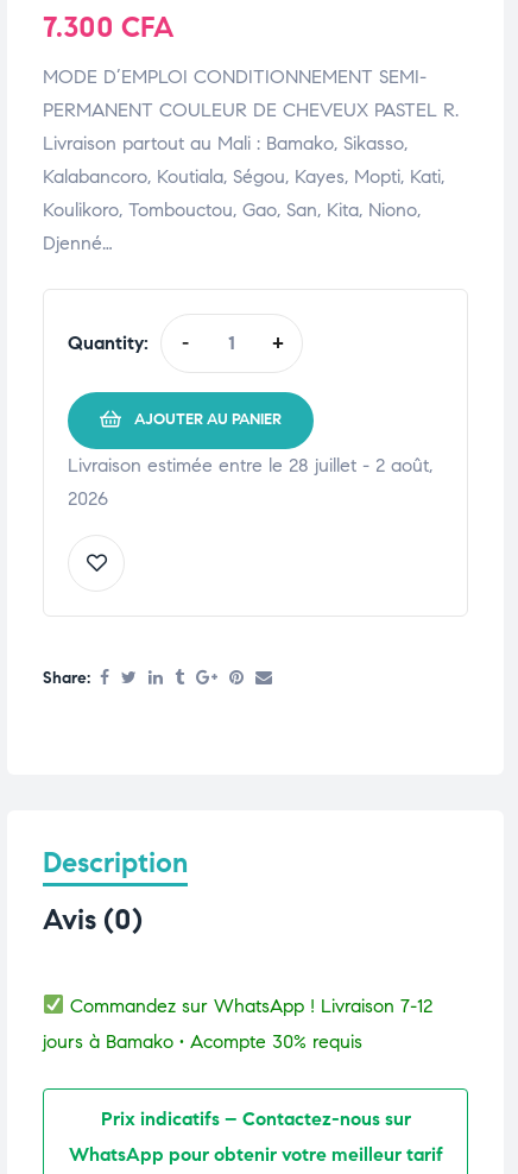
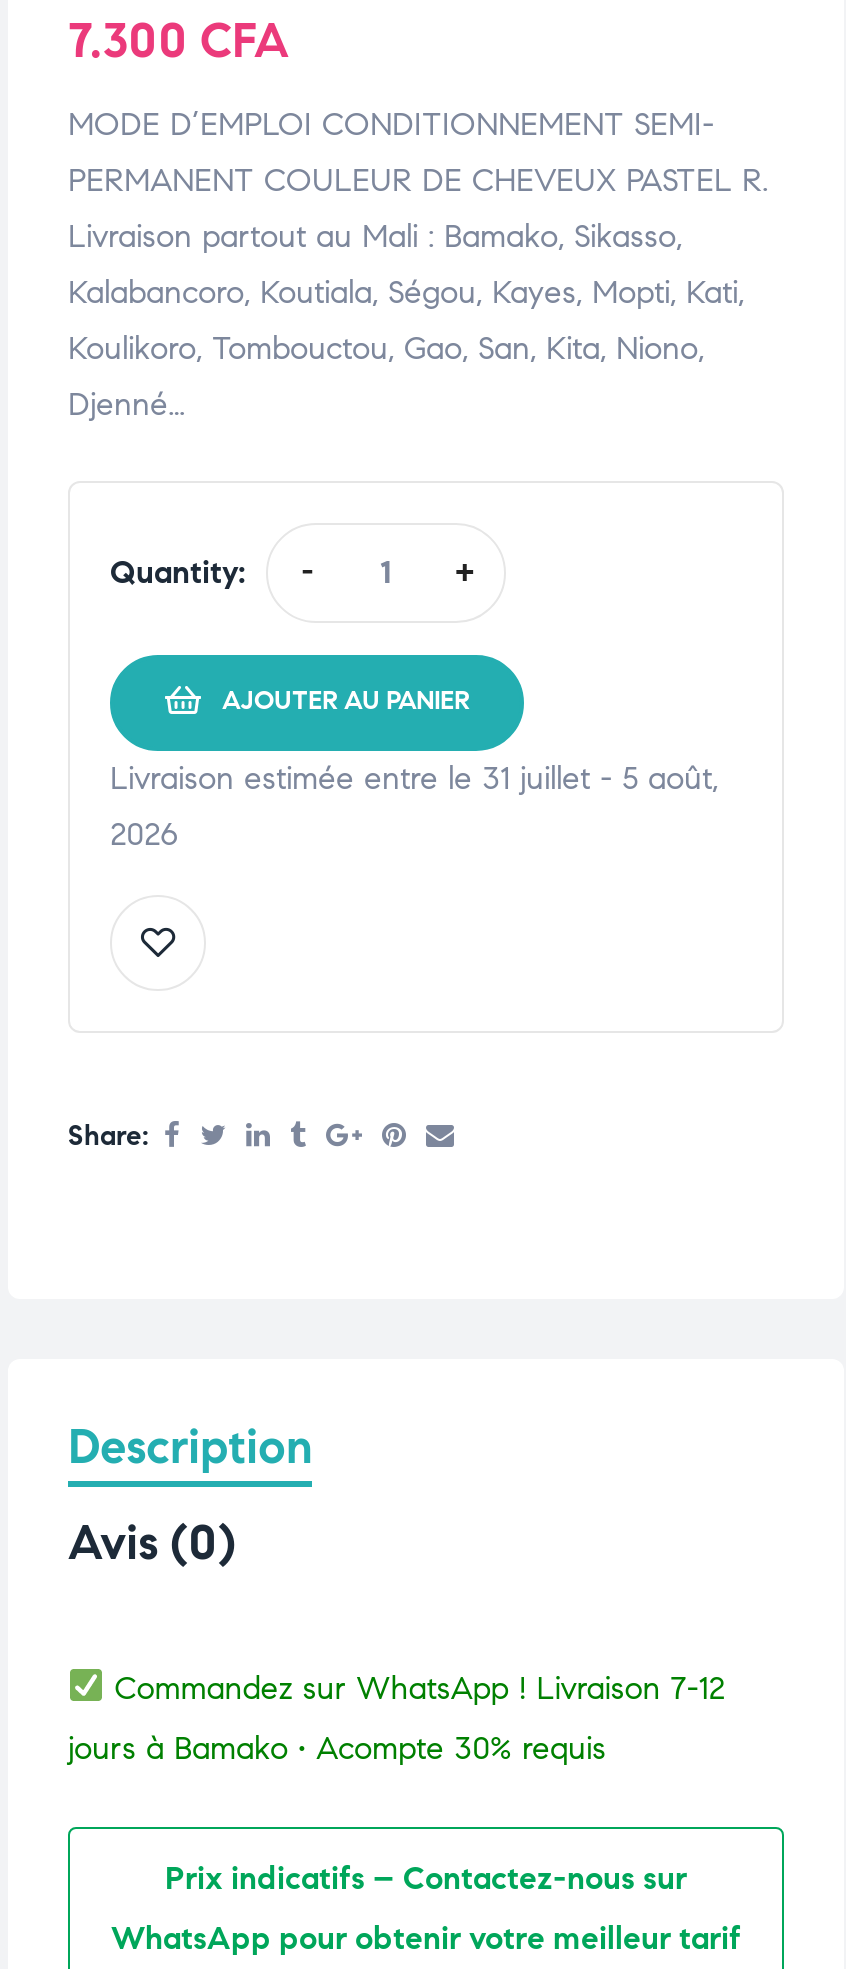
- Livraison estimée entre le 28 juillet - 2 août,
+ Livraison estimée entre le 31 juillet - 5 août,
